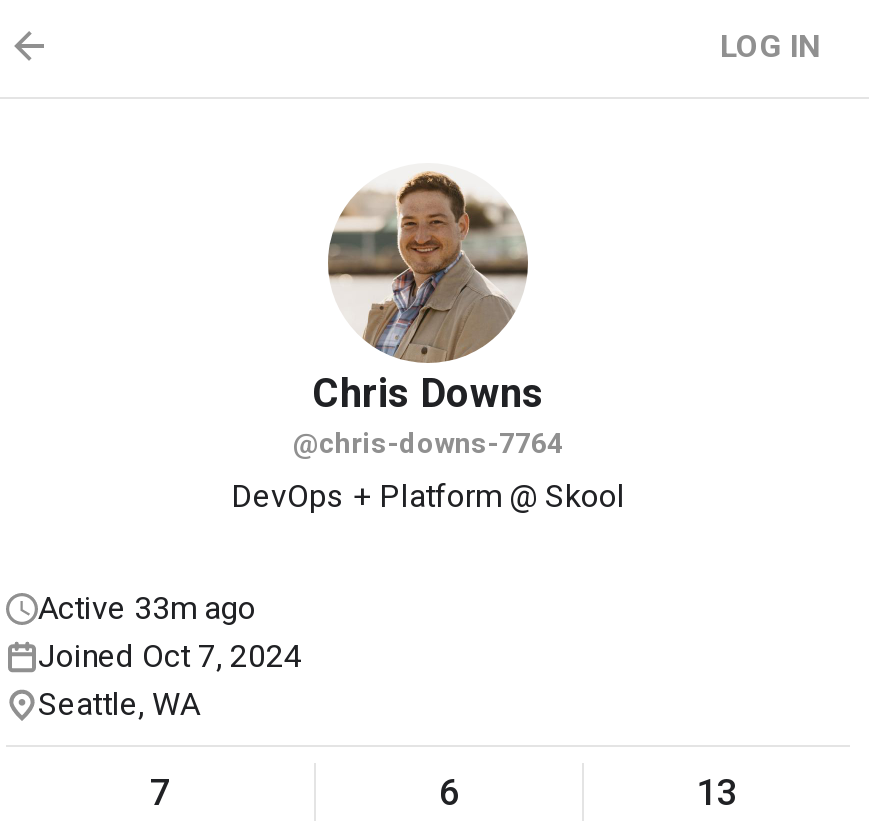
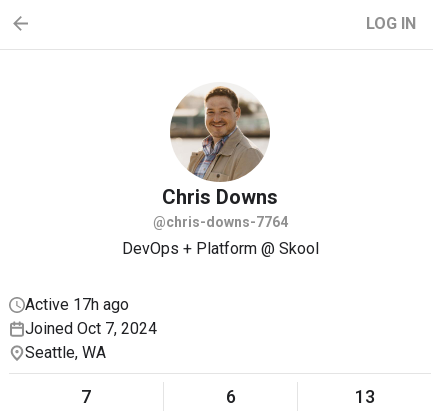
- Active 33m ago
+ Active 17h ago
